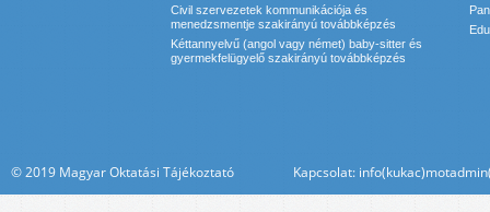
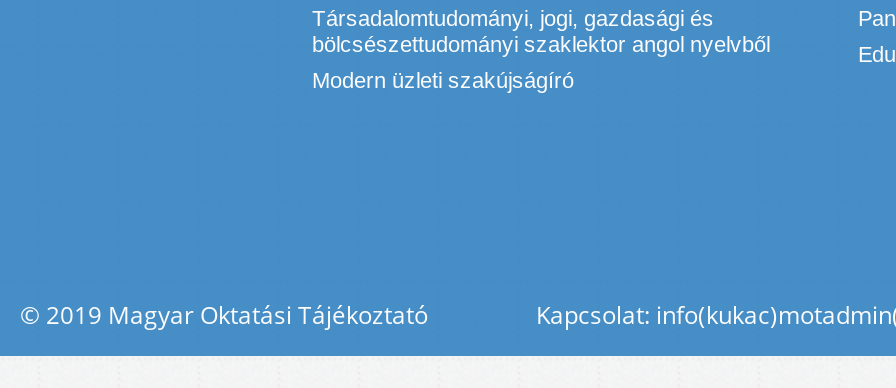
- Civil szervezetek kommunikációja és
- menedzsmentje szakirányú továbbképzés
+ Társadalomtudományi, jogi, gazdasági és
+ bölcsészettudományi szaklektor angol nyelvből

- Kéttannyelvű (angol vagy német) baby-sitter és
- gyermekfelügyelő szakirányú továbbképzés
+ Modern üzleti szakújságíró
